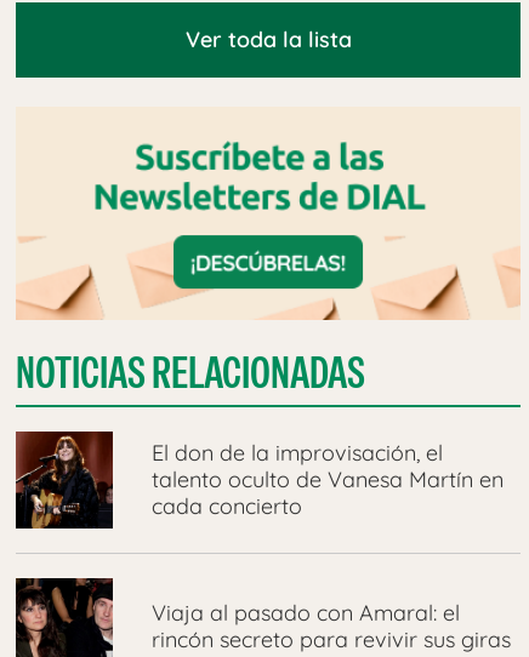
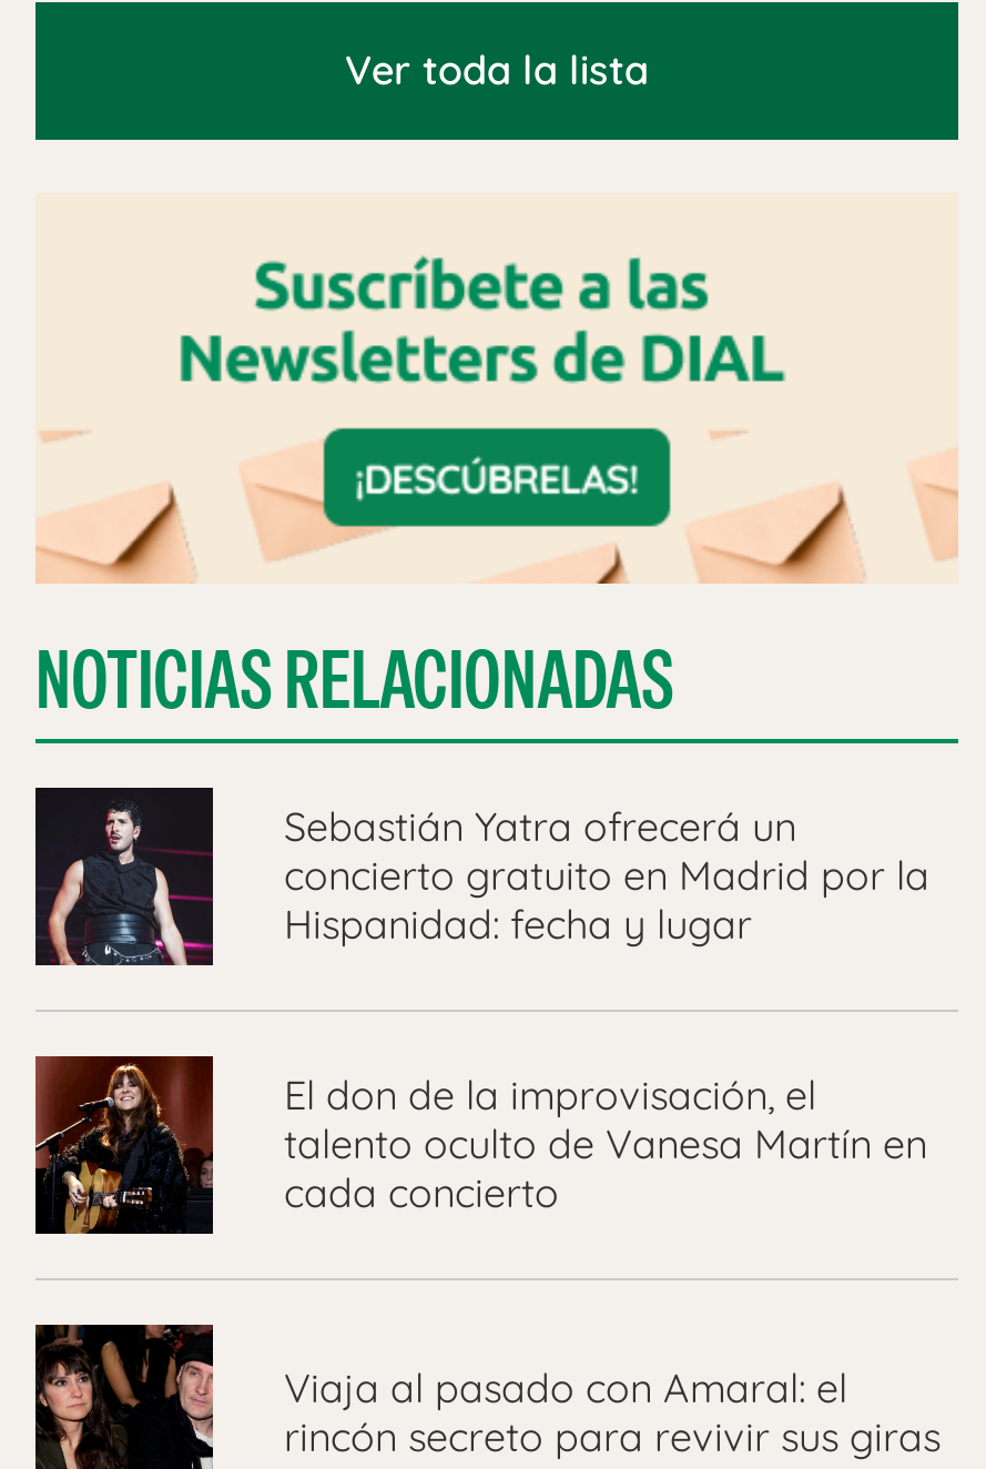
+ [image]
+ Sebastián Yatra ofrecerá un
+ concierto gratuito en Madrid por la
+ Hispanidad: fecha y lugar
